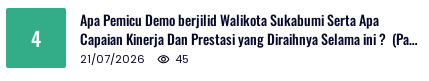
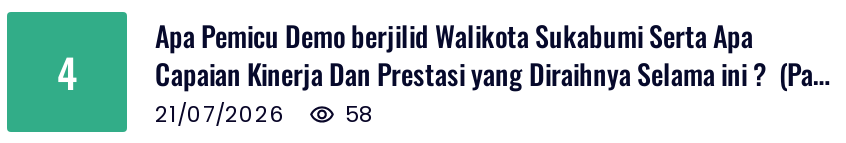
- 45
+ 58
